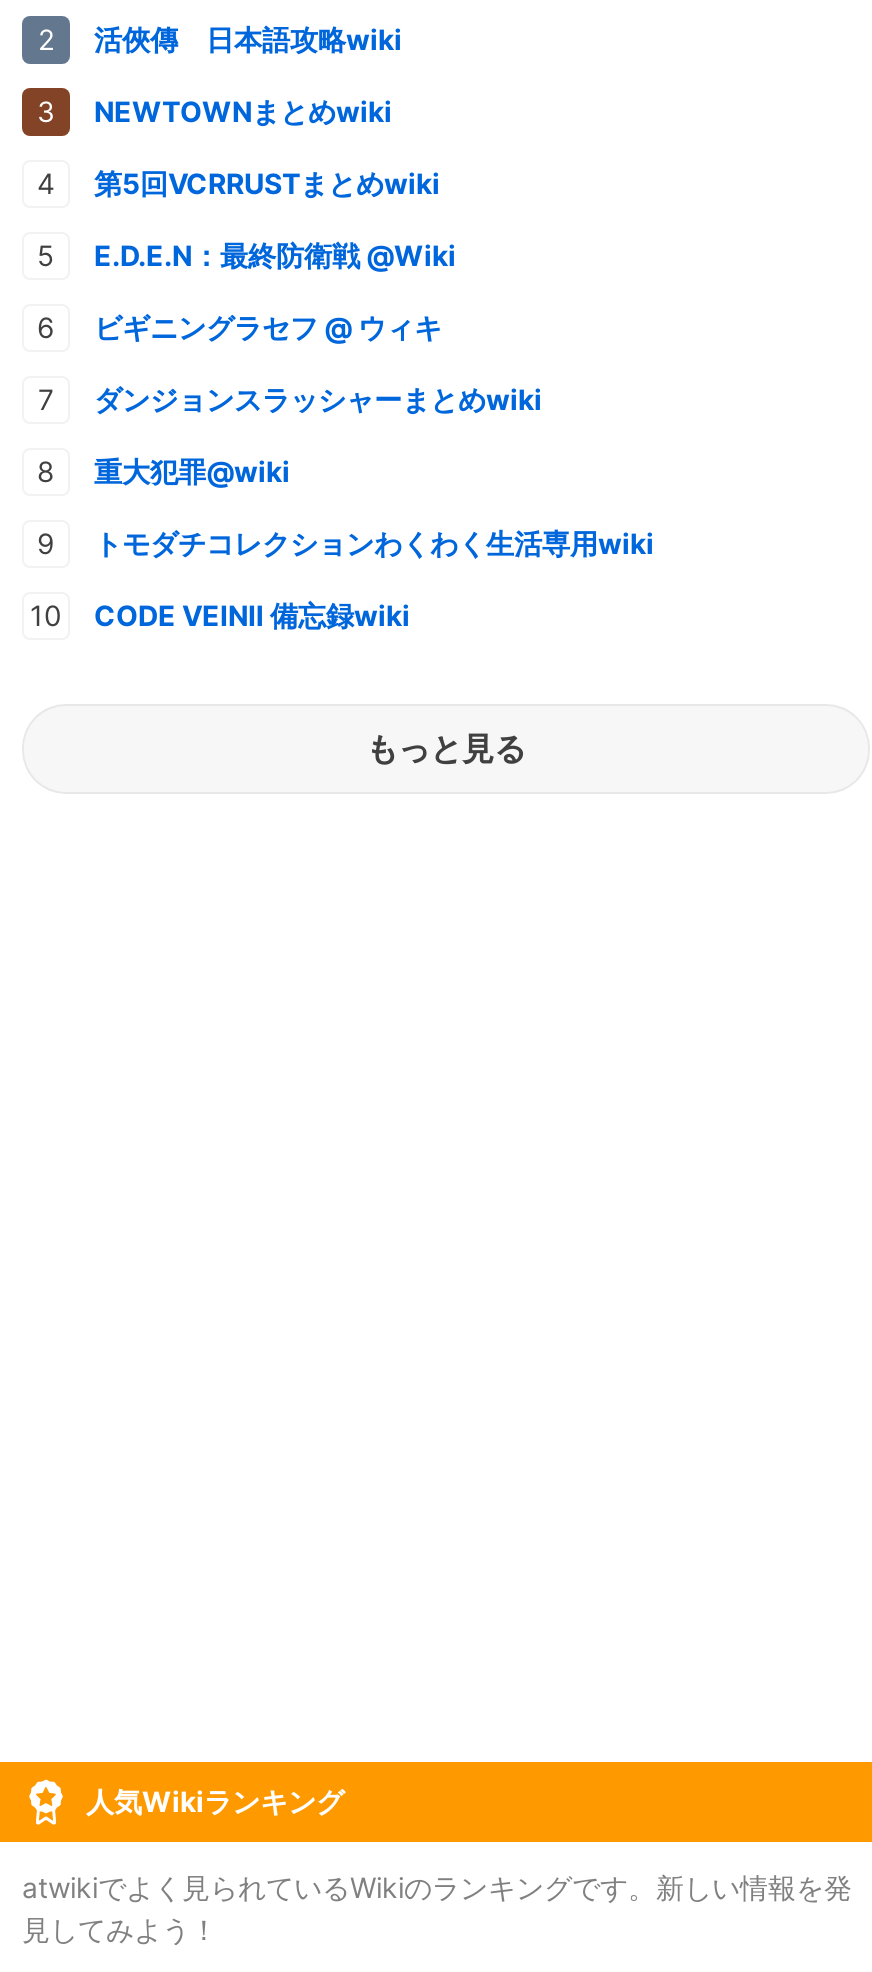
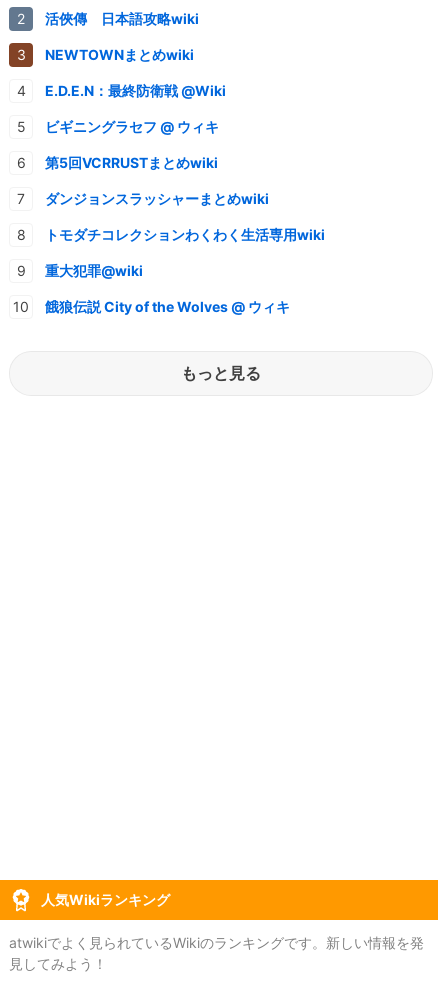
moved down: 第5回VCRRUSTまとめwiki

moved up: E.D.E.N：最終防衛戦 @Wiki | ビギニングラセフ @ ウィキ

moved down: 重大犯罪@wiki

moved up: トモダチコレクションわくわく生活専用wiki

- CODE VEINⅡ 備忘録wiki
+ 餓狼伝説 City of the Wolves @ ウィキ
